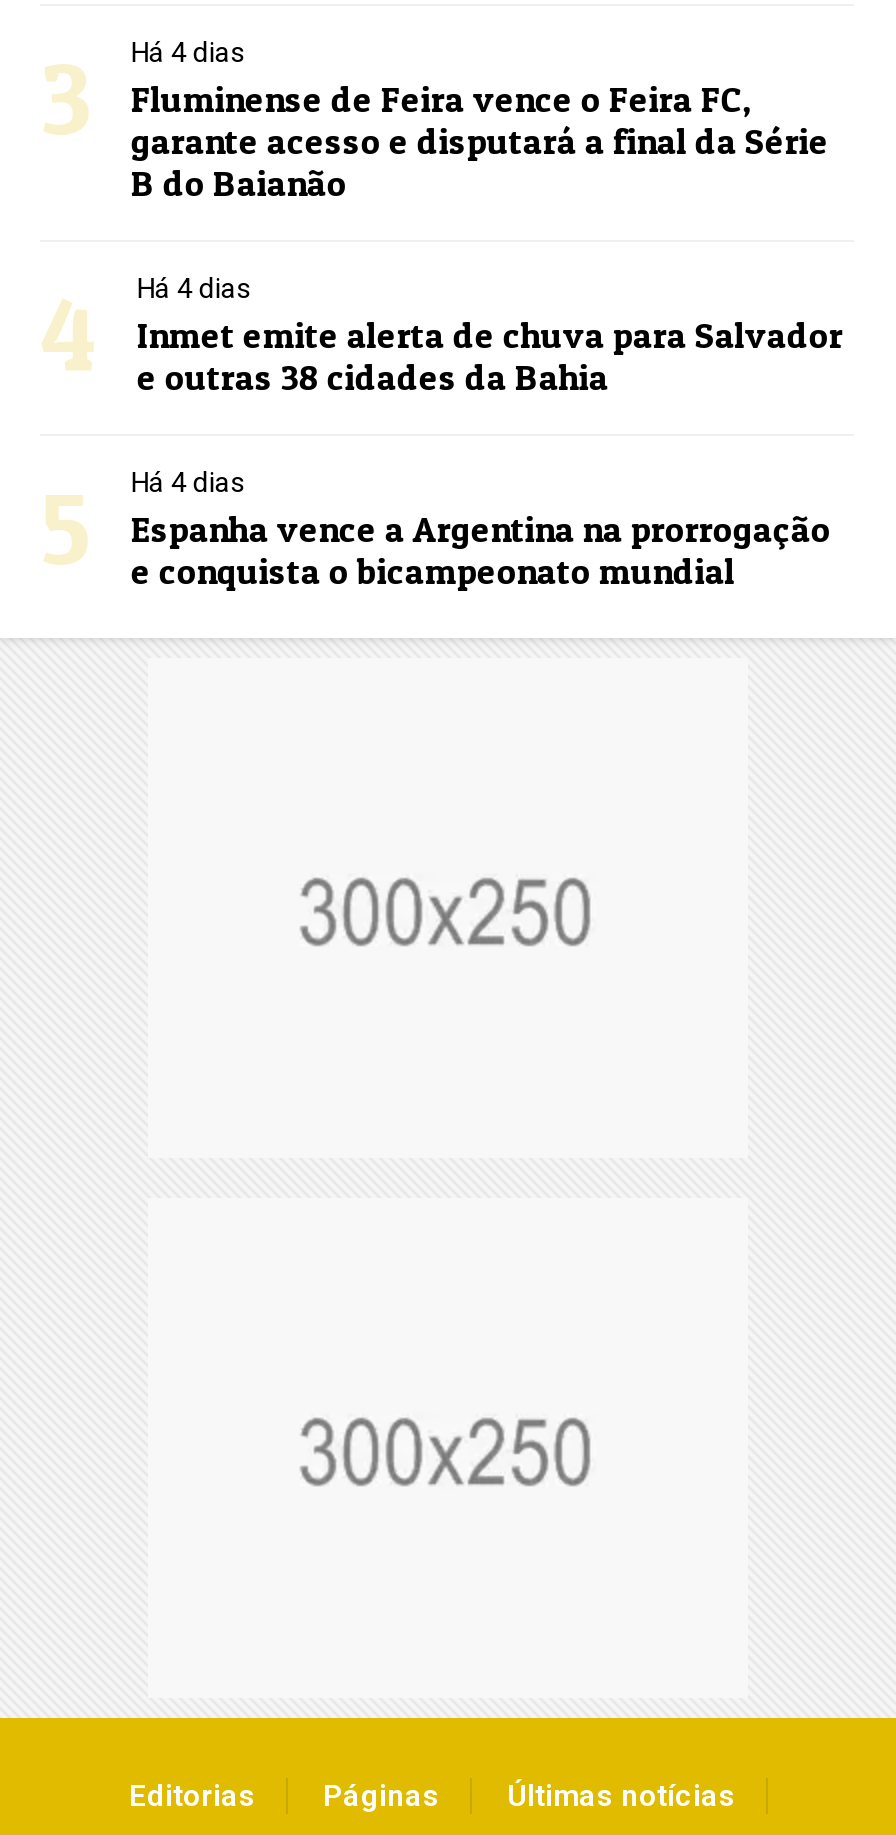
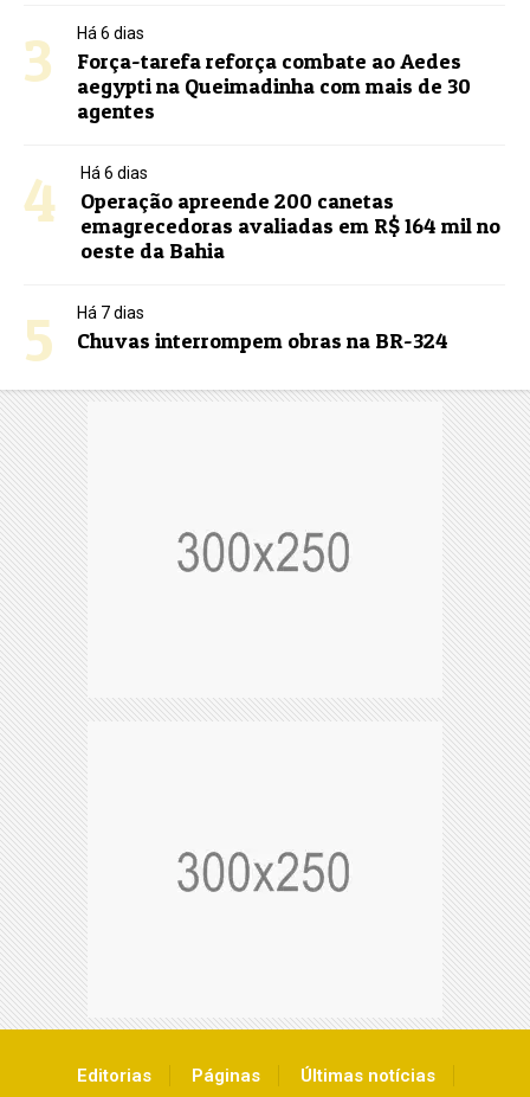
- Há 4 dias
- Fluminense de Feira vence o Feira FC,
- garante acesso e disputará a final da Série
- B do Baianão
+ Há 6 dias
+ Força-tarefa reforça combate ao Aedes
+ aegypti na Queimadinha com mais de 30
+ agentes

- Há 4 dias
- Inmet emite alerta de chuva para Salvador
- e outras 38 cidades da Bahia
+ Há 6 dias
+ Operação apreende 200 canetas
+ emagrecedoras avaliadas em R$ 164 mil no
+ oeste da Bahia

- Há 4 dias
- Espanha vence a Argentina na prorrogação
- e conquista o bicampeonato mundial
+ Há 7 dias
+ Chuvas interrompem obras na BR-324
